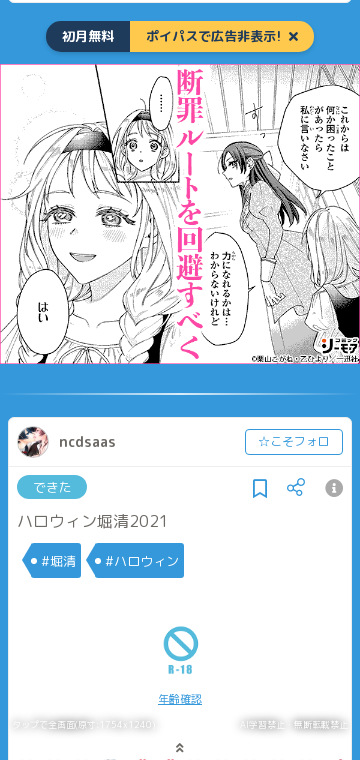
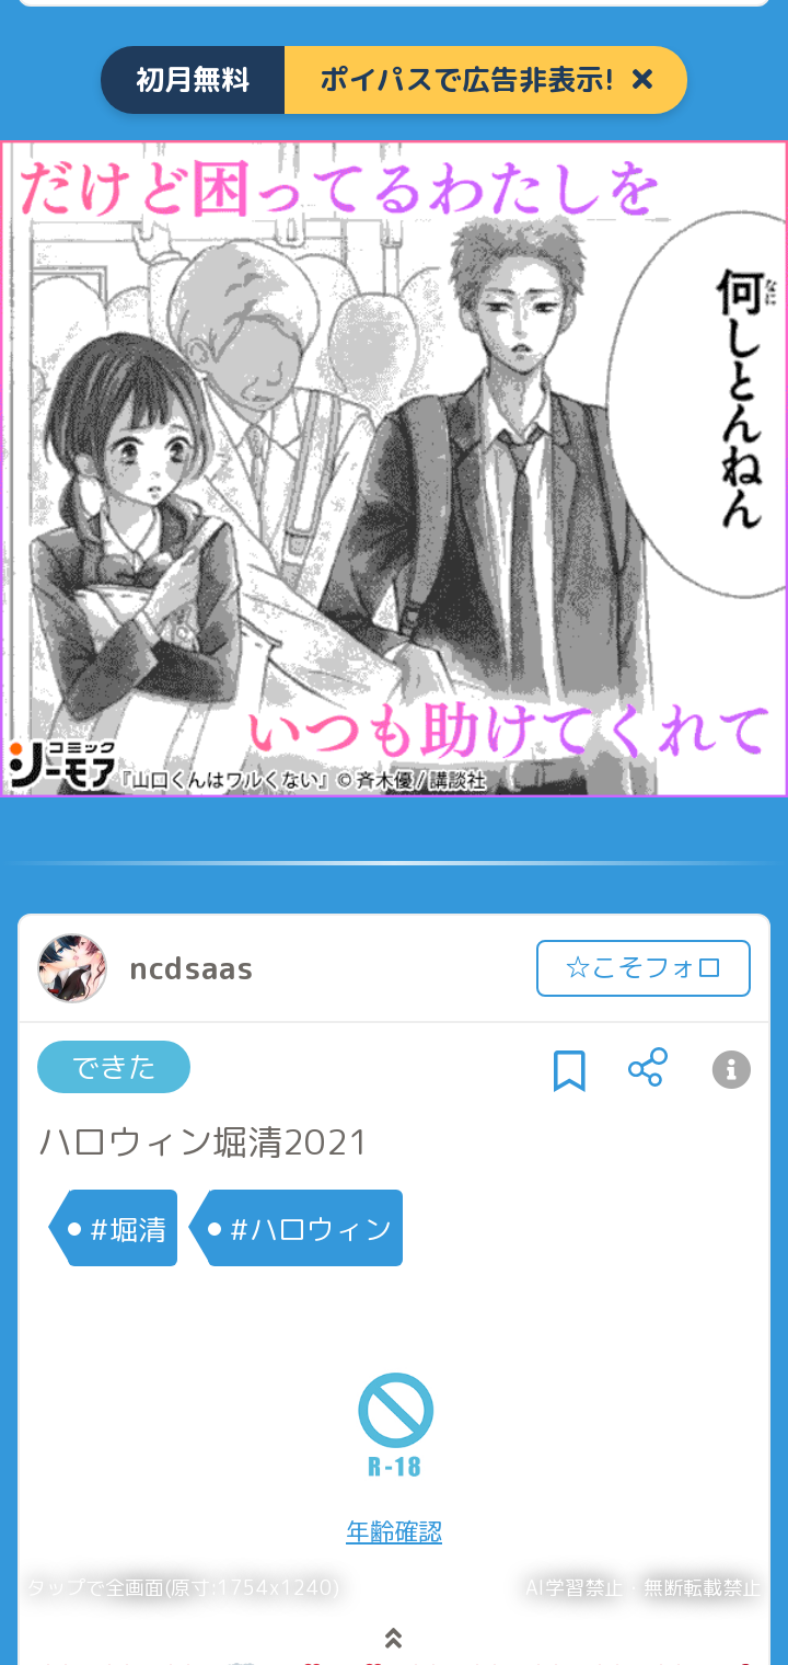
- [image]
+ [image]
